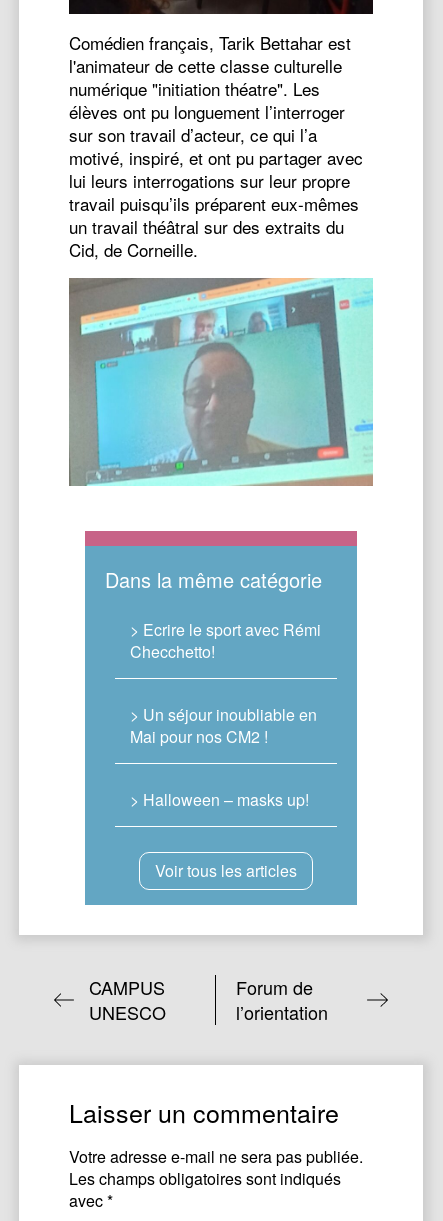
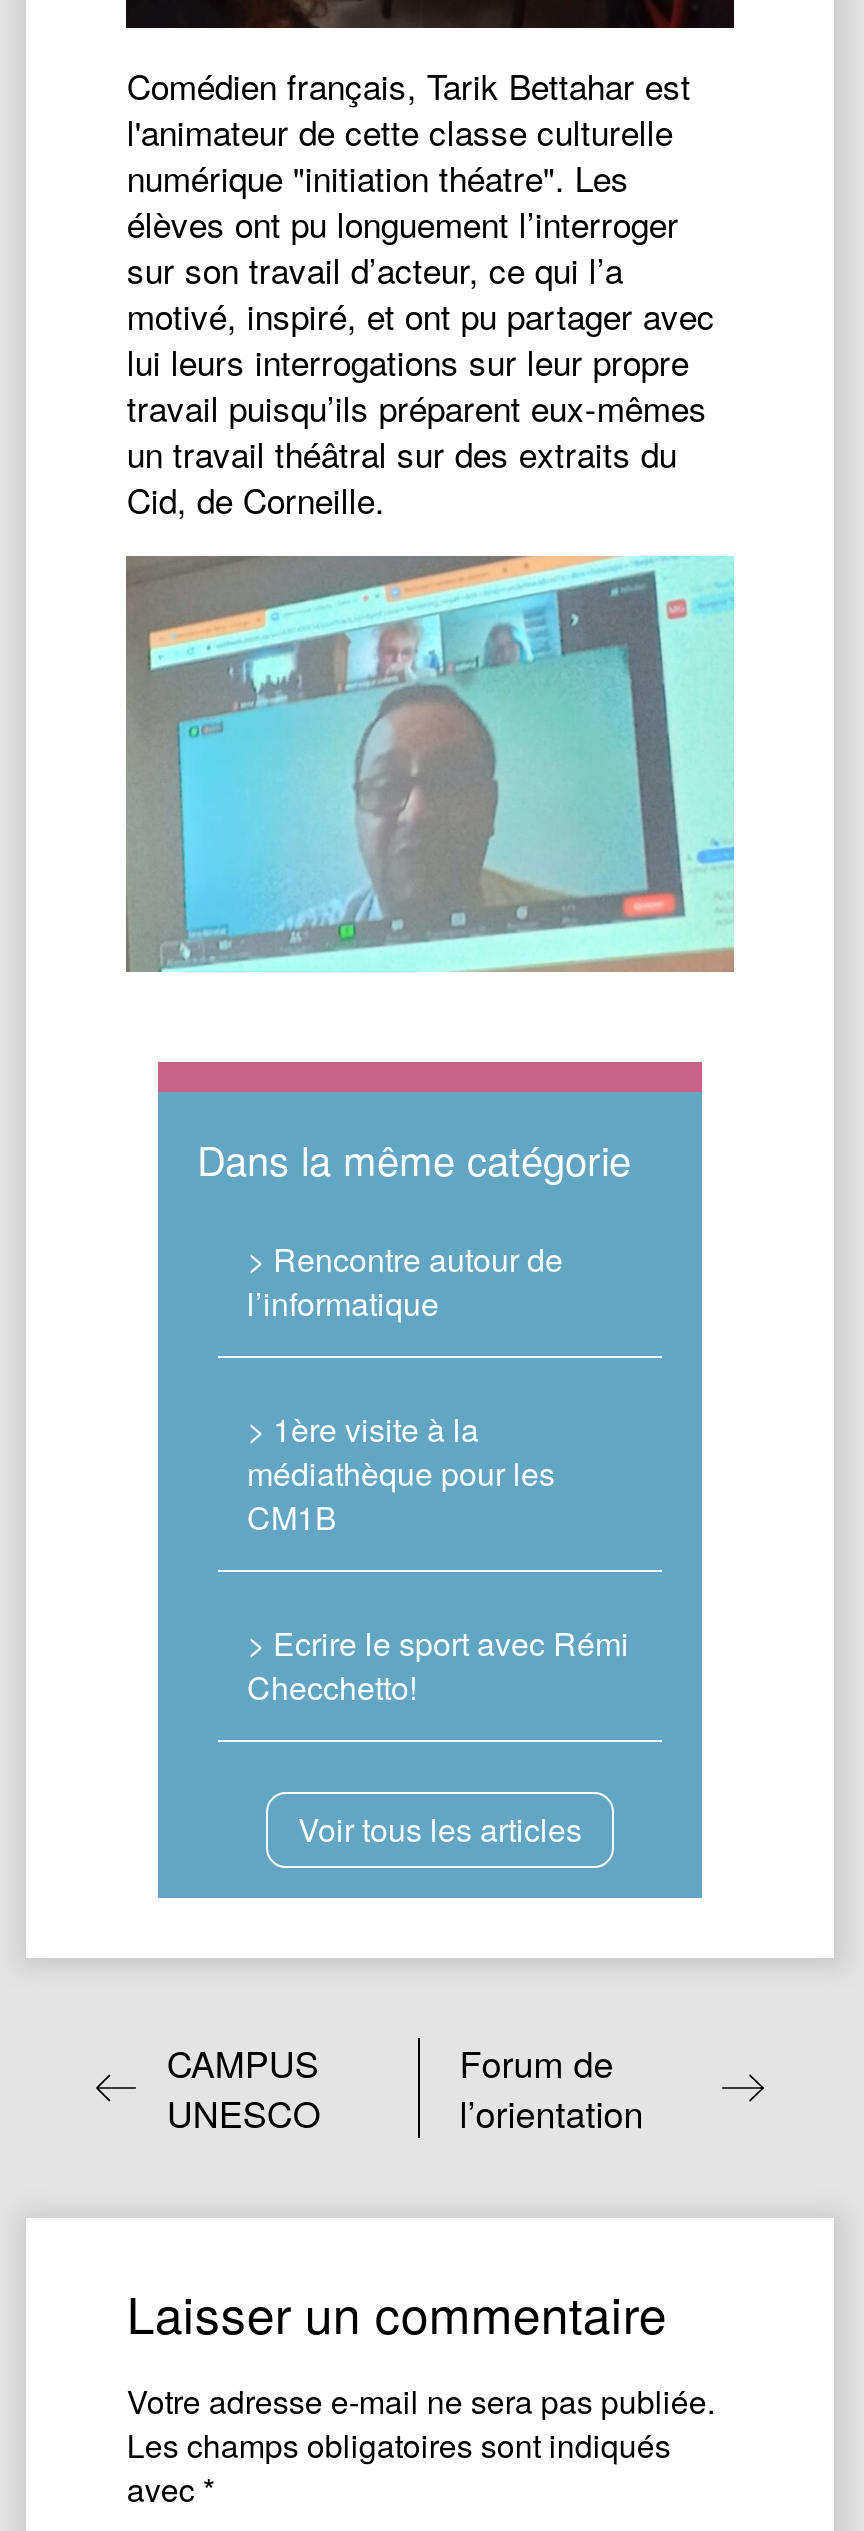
+ > Rencontre autour de
+ l’informatique
+ > 1ère visite à la
+ médiathèque pour les
+ CM1B

moved down: > Ecrire le sport avec Rémi | Checchetto!

- > Un séjour inoubliable en
- Mai pour nos CM2 !
- > Halloween – masks up!
